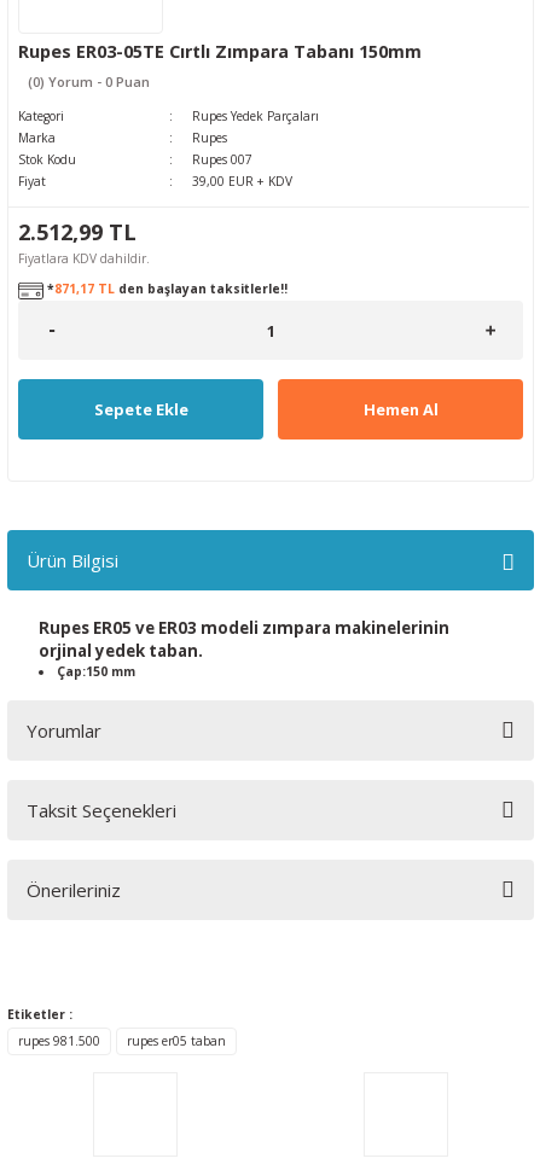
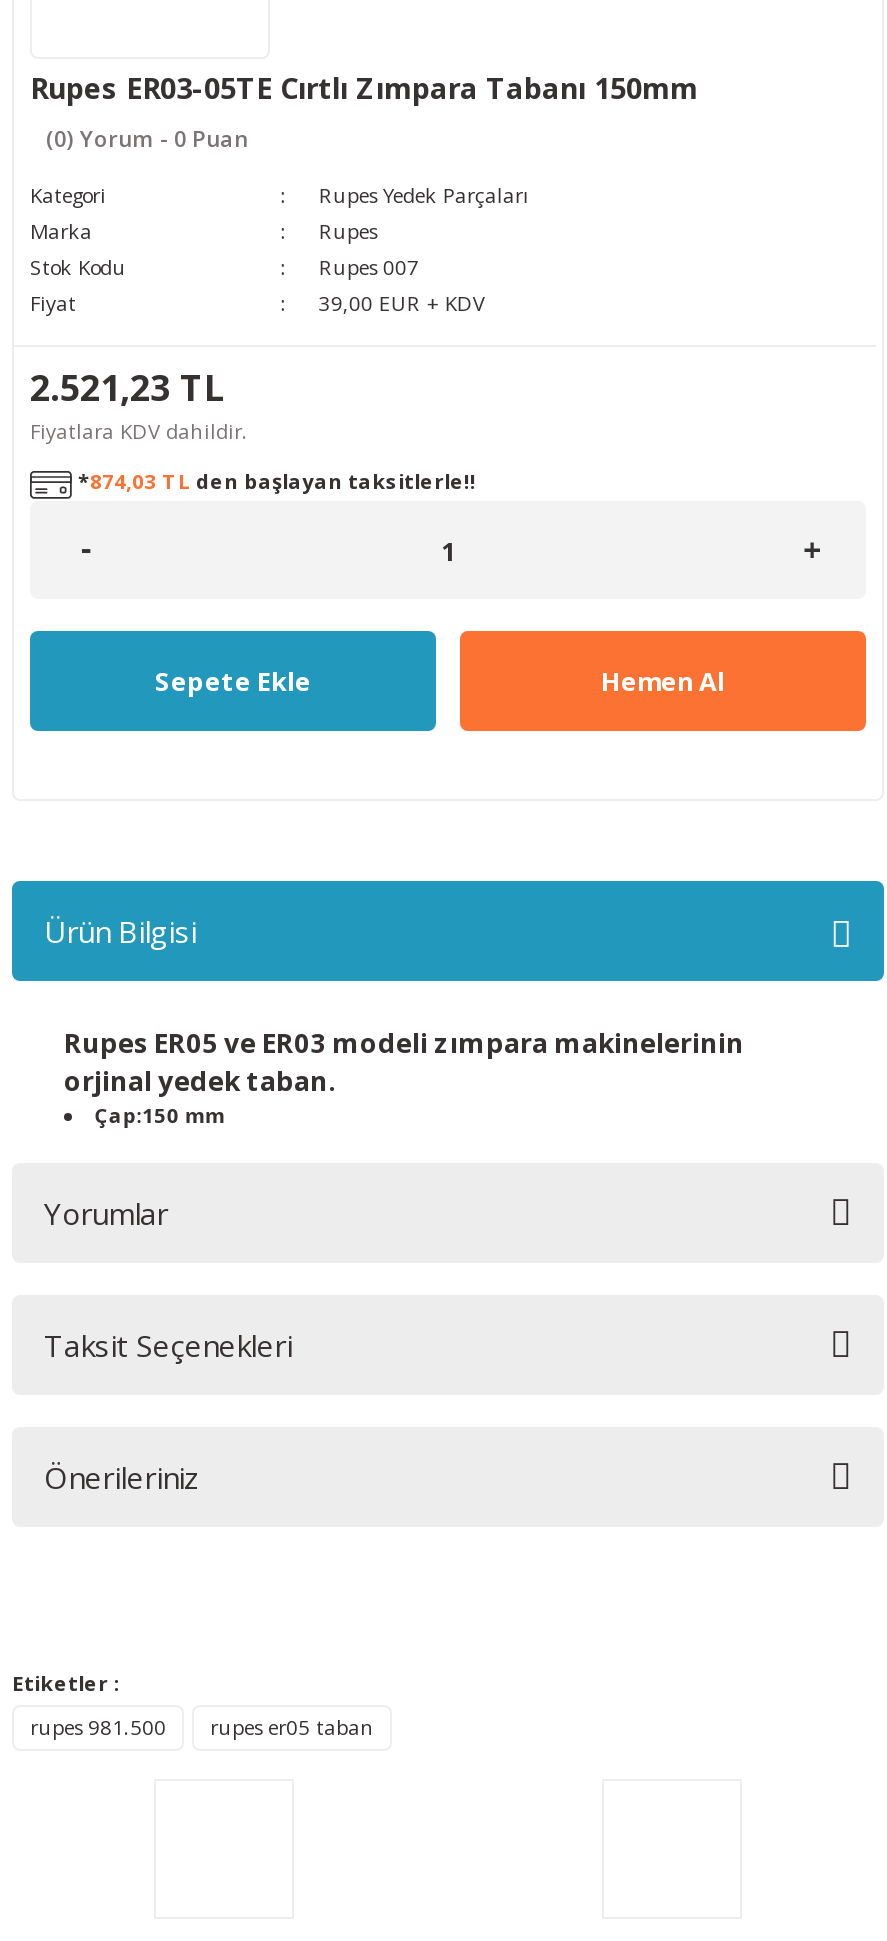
- 2.512,99 TL
+ 2.521,23 TL

- *871,17 TL den başlayan taksitlerle!!
+ *874,03 TL den başlayan taksitlerle!!
